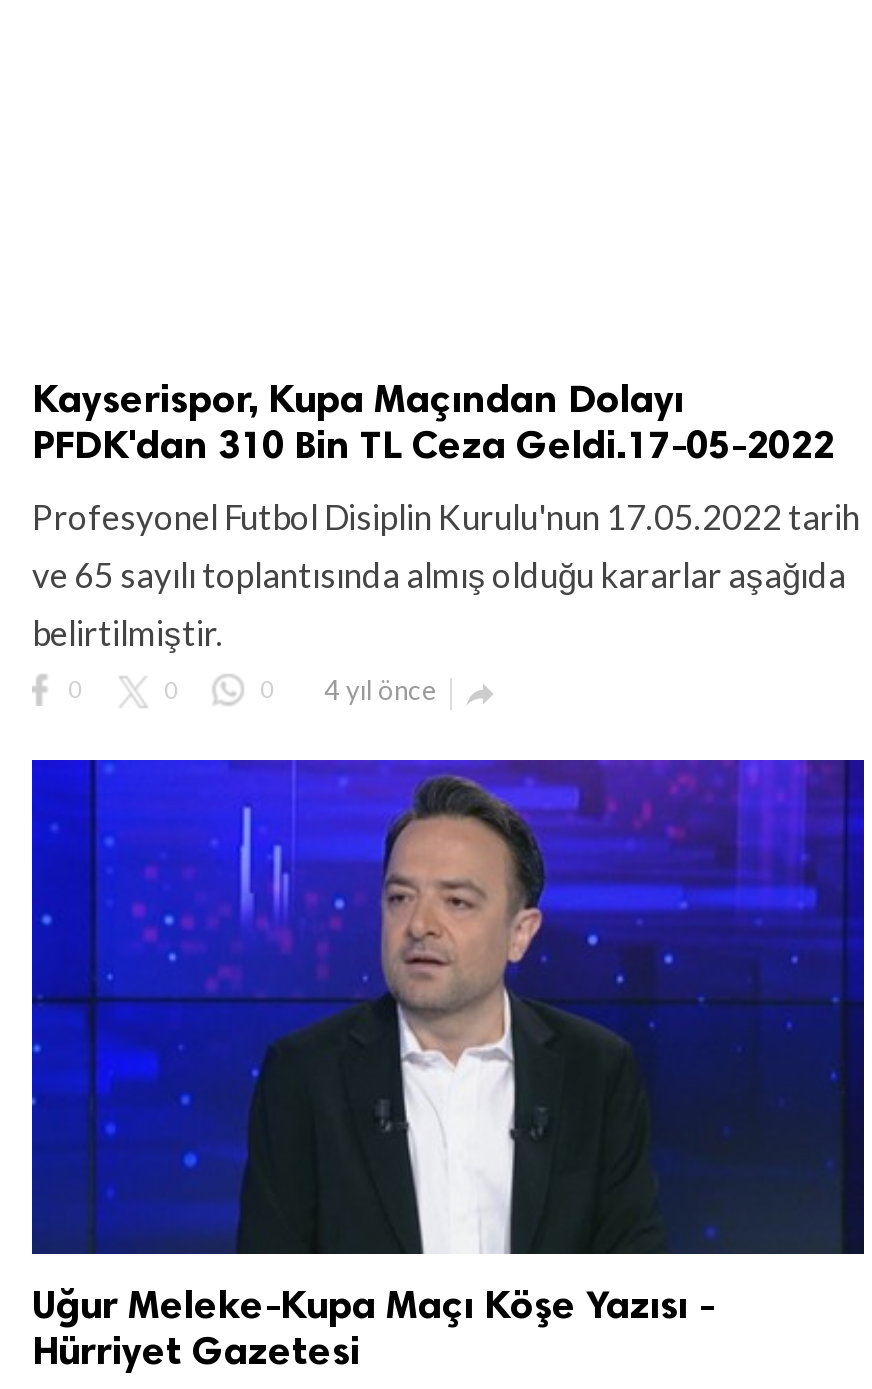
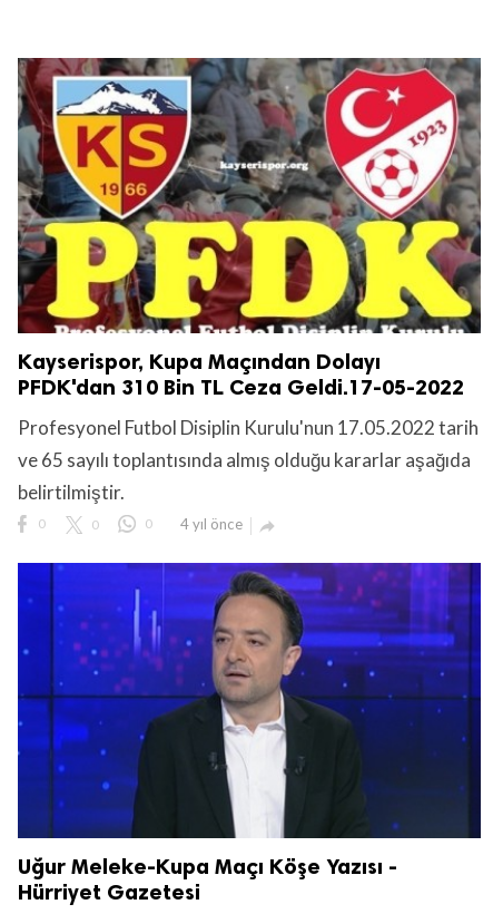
+ [image]
